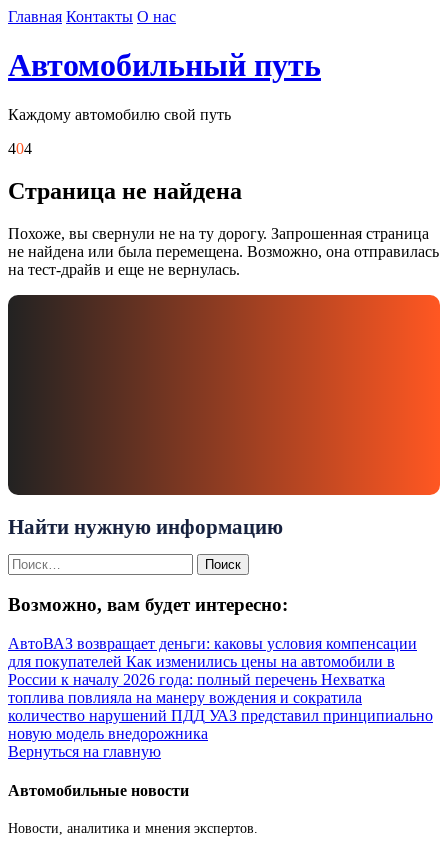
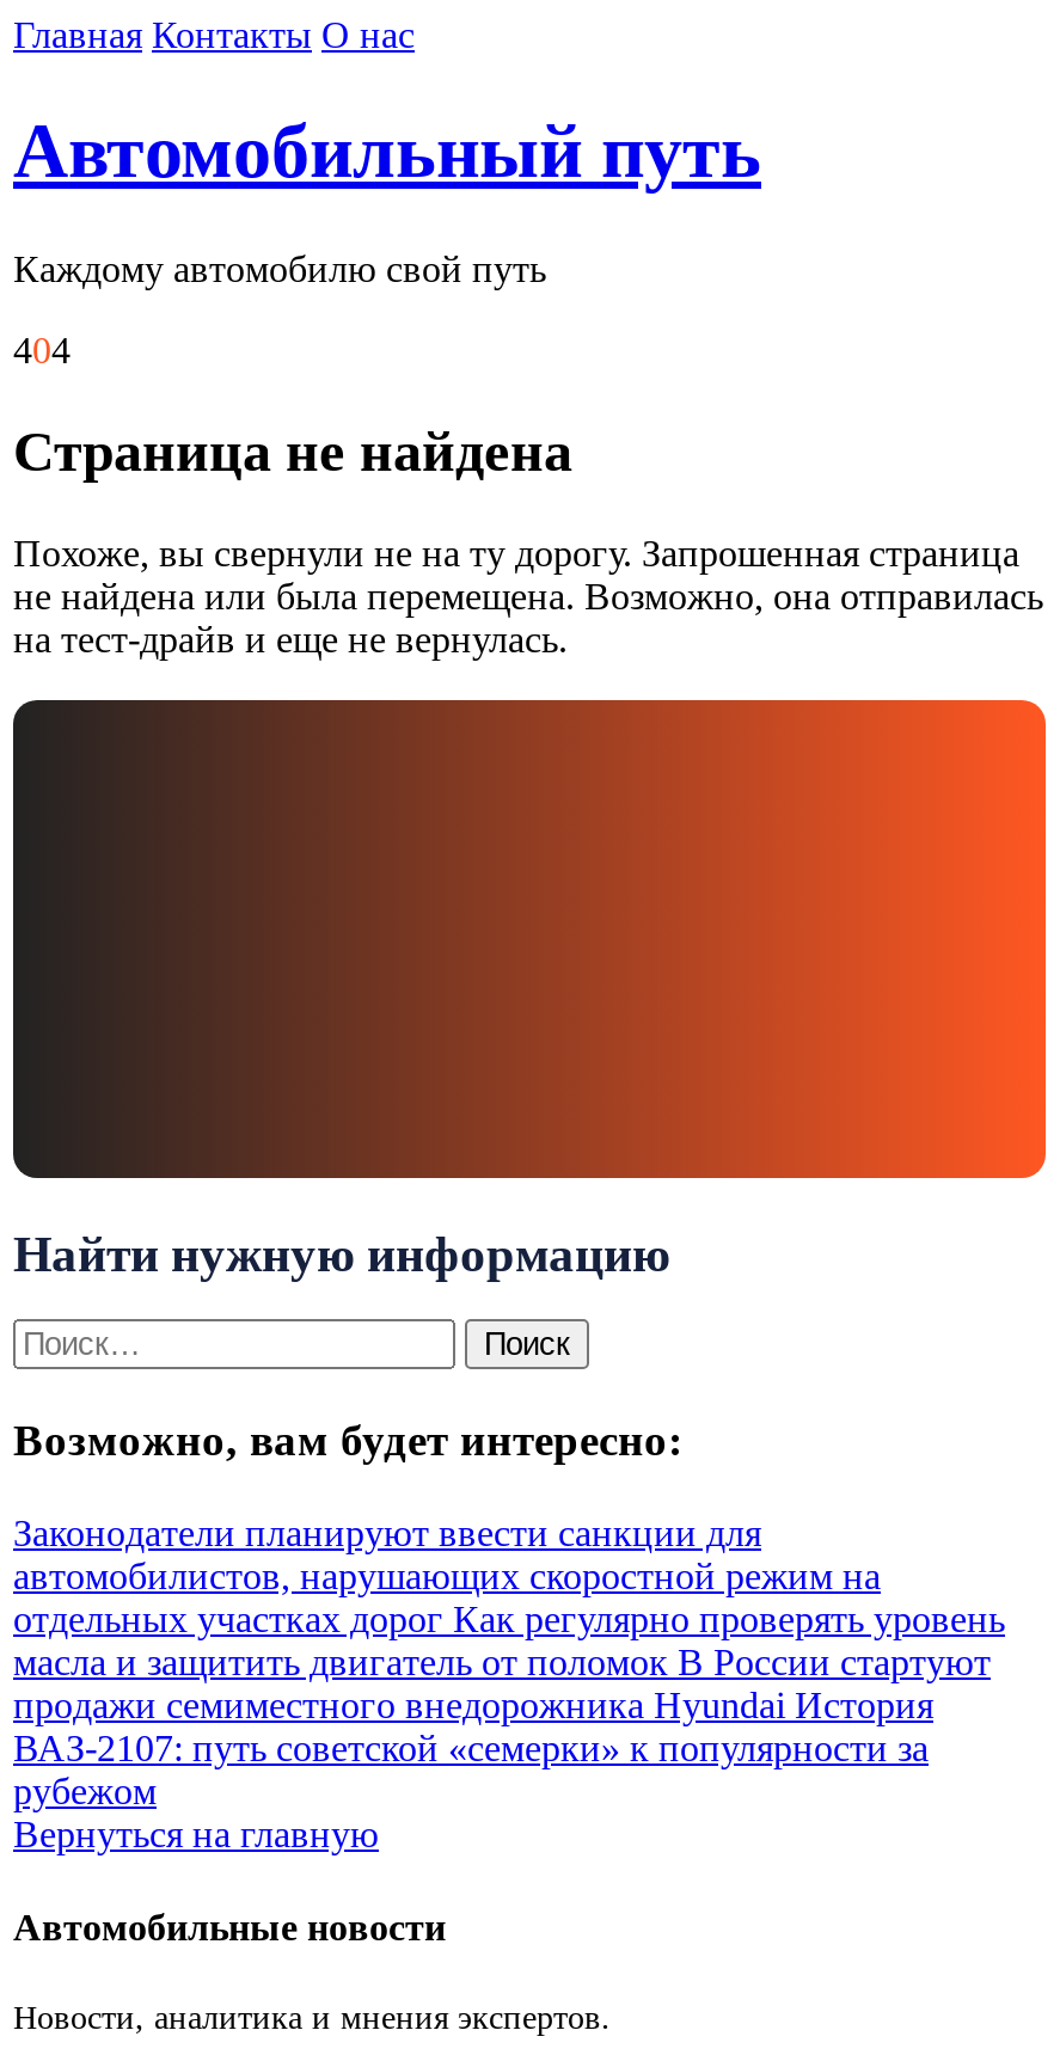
- АвтоВАЗ возвращает деньги: каковы условия компенсации
- для покупателей Как изменились цены на автомобили в
- России к началу 2026 года: полный перечень Нехватка
- топлива повлияла на манеру вождения и сократила
- количество нарушений ПДД УАЗ представил принципиально
- новую модель внедорожника
+ Законодатели планируют ввести санкции для
+ автомобилистов, нарушающих скоростной режим на
+ отдельных участках дорог Как регулярно проверять уровень
+ масла и защитить двигатель от поломок В России стартуют
+ продажи семиместного внедорожника Hyundai История
+ ВАЗ-2107: путь советской «семерки» к популярности за
+ рубежом
